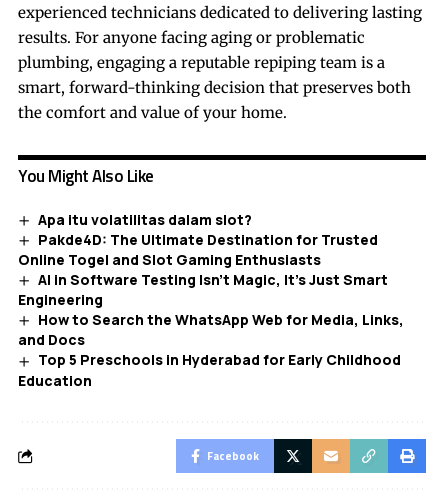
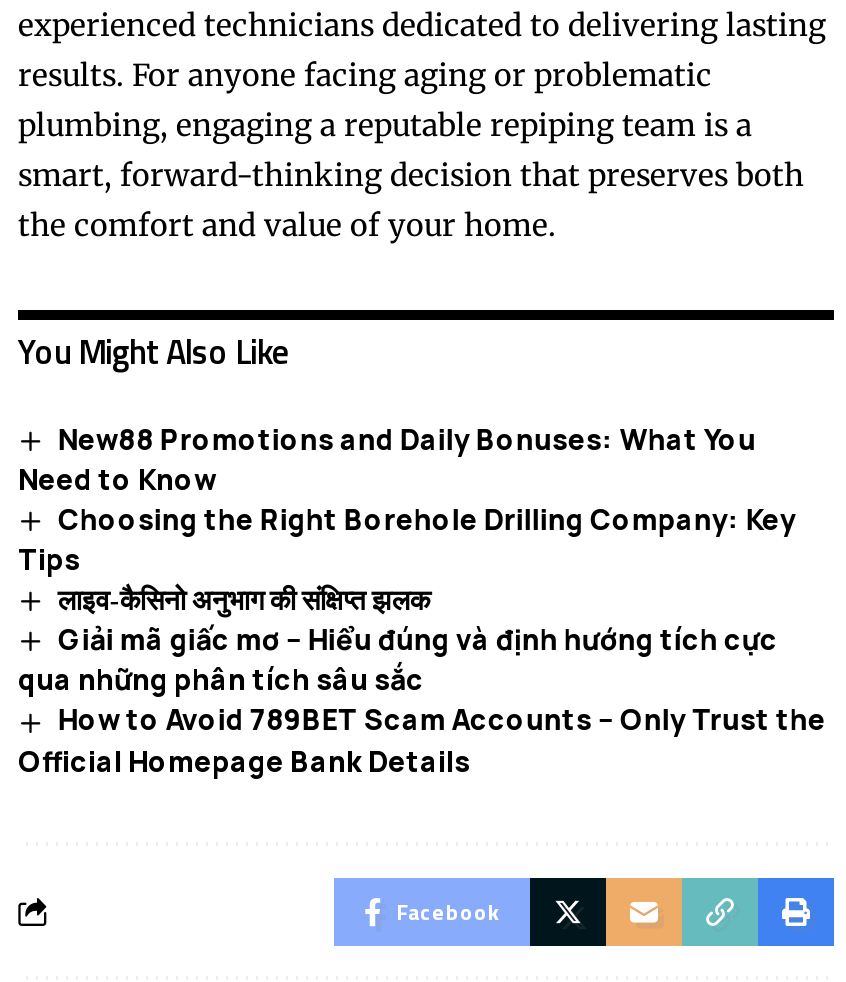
- Apa itu volatilitas dalam slot?
- Pakde4D: The Ultimate Destination for Trusted
- Online Togel and Slot Gaming Enthusiasts
- AI in Software Testing Isn’t Magic, It’s Just Smart
- Engineering
- How to Search the WhatsApp Web for Media, Links,
- and Docs
- Top 5 Preschools in Hyderabad for Early Childhood
- Education
+ New88 Promotions and Daily Bonuses: What You
+ Need to Know
+ Choosing the Right Borehole Drilling Company: Key
+ Tips
+ लाइव‑कैसिनो अनुभाग की संक्षिप्त झलक
+ Giải mã giấc mơ – Hiểu đúng và định hướng tích cực
+ qua những phân tích sâu sắc
+ How to Avoid 789BET Scam Accounts – Only Trust the
+ Official Homepage Bank Details
